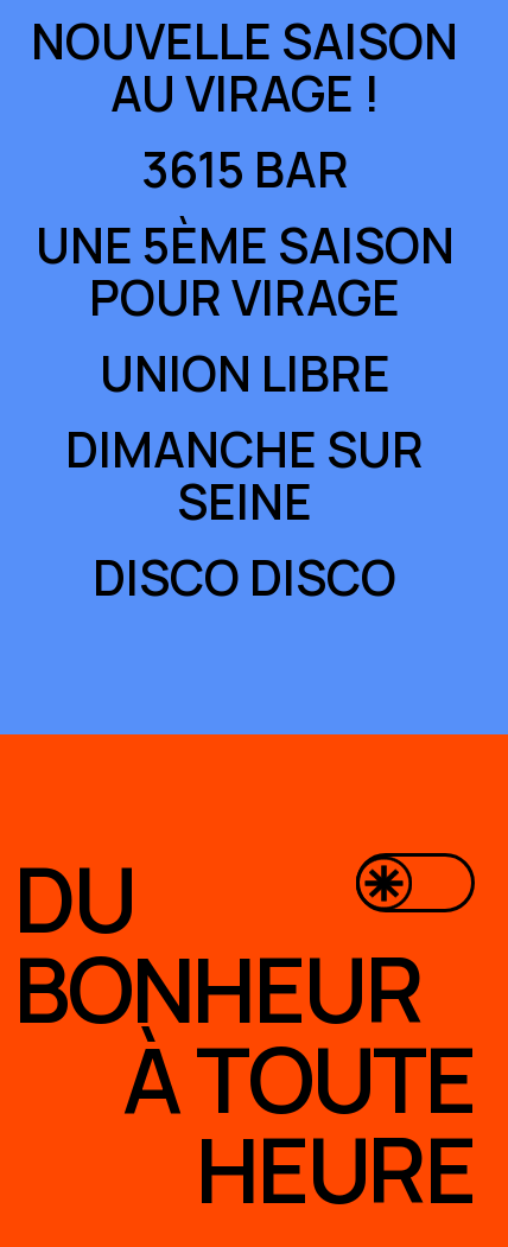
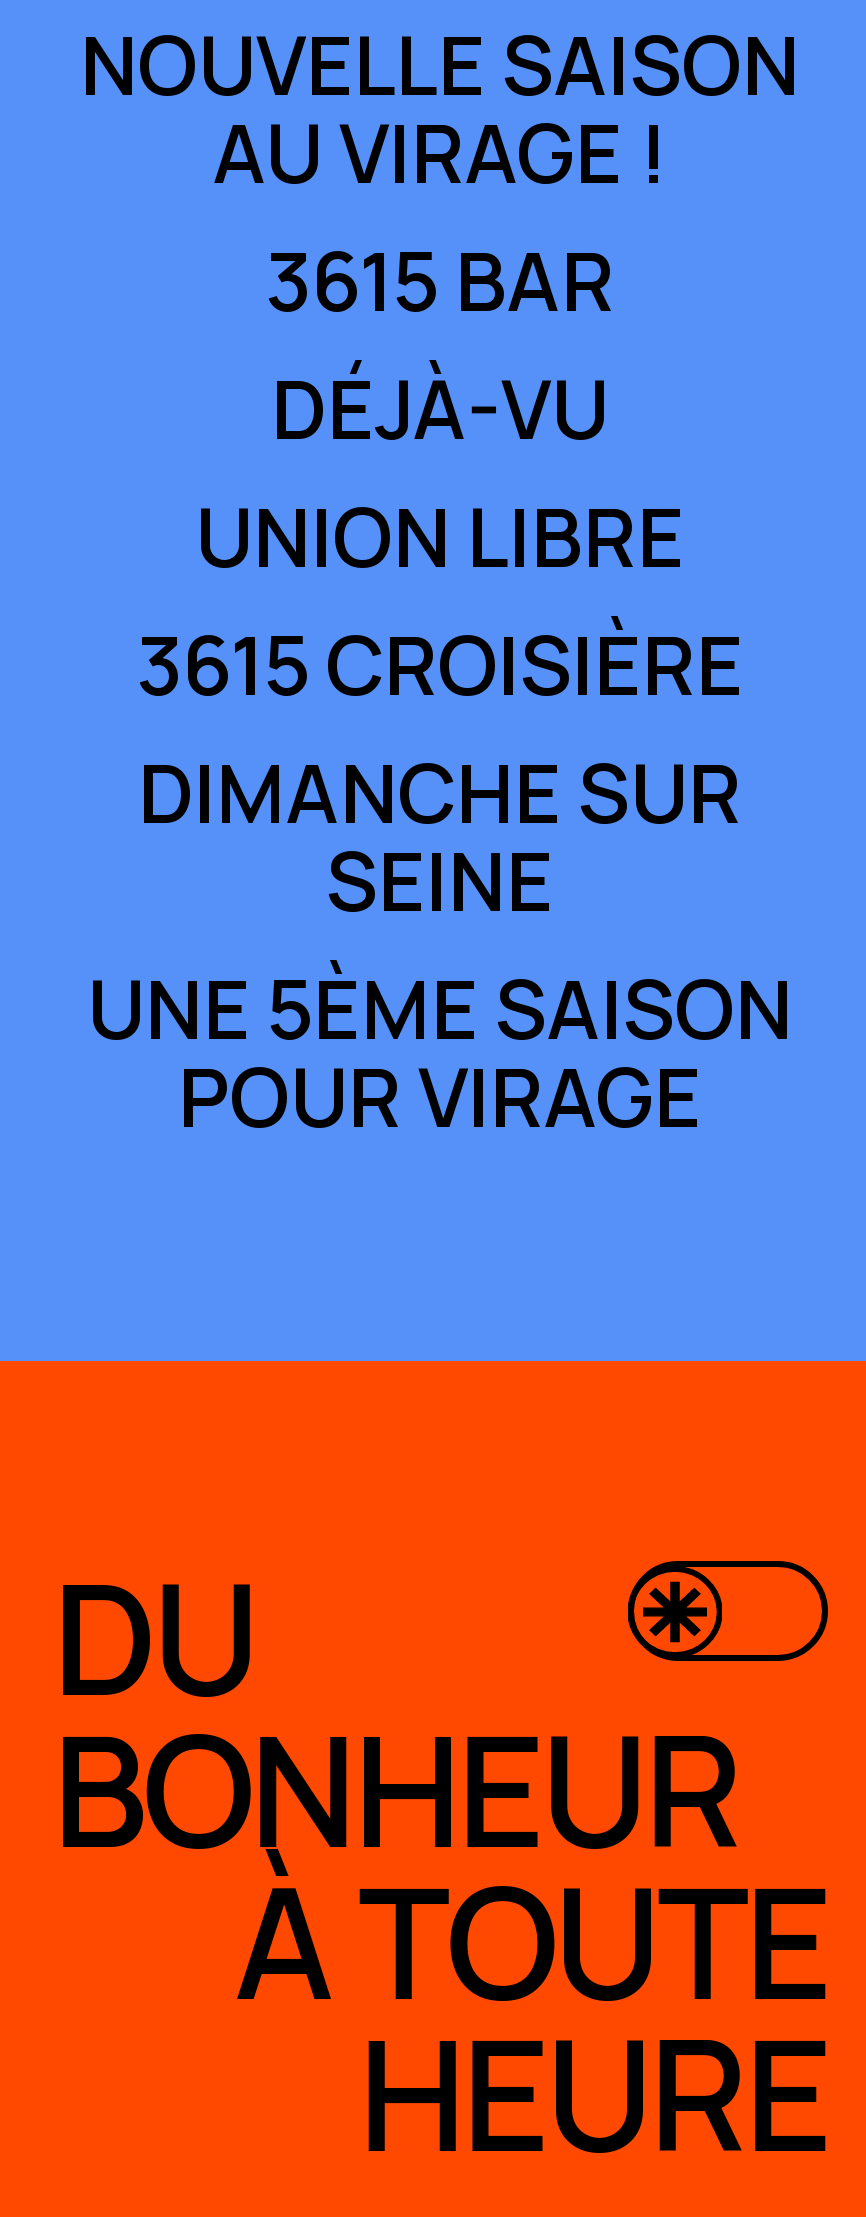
+ DÉJÀ-VU
+ 3615 CROISIÈRE

moved down: UNE 5ÈME SAISON | POUR VIRAGE

moved up: UNION LIBRE | DIMANCHE SUR | SEINE

- DISCO DISCO
